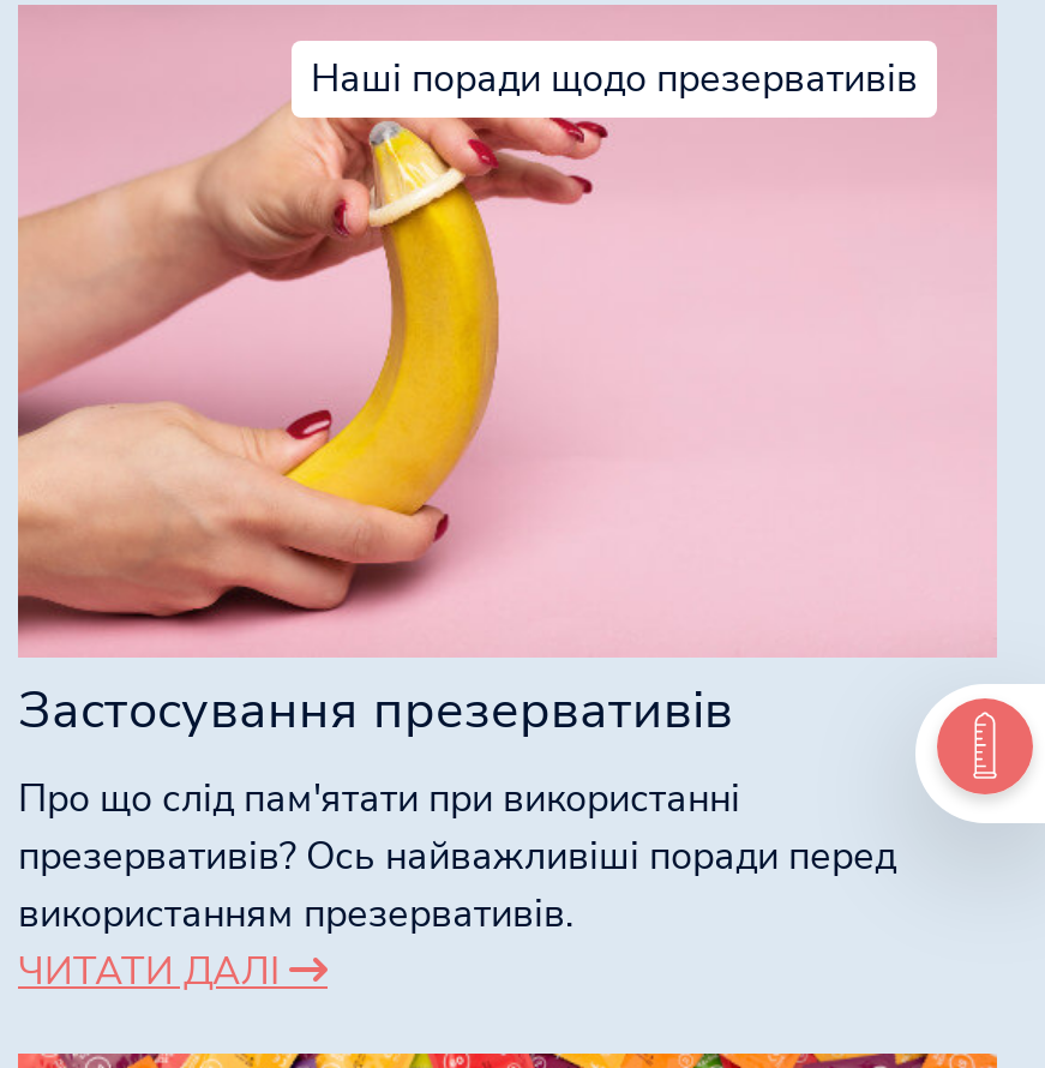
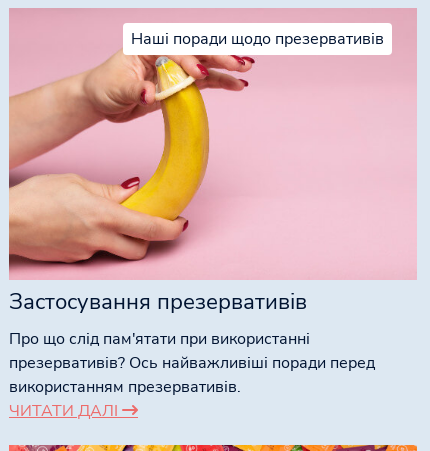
- [image]
